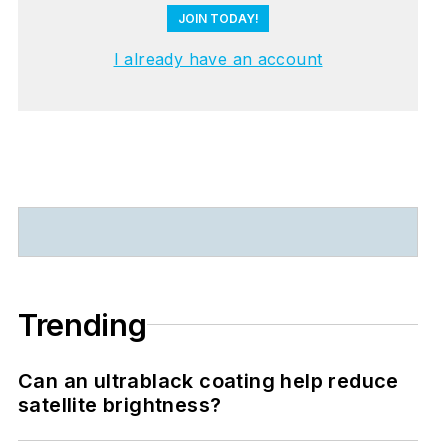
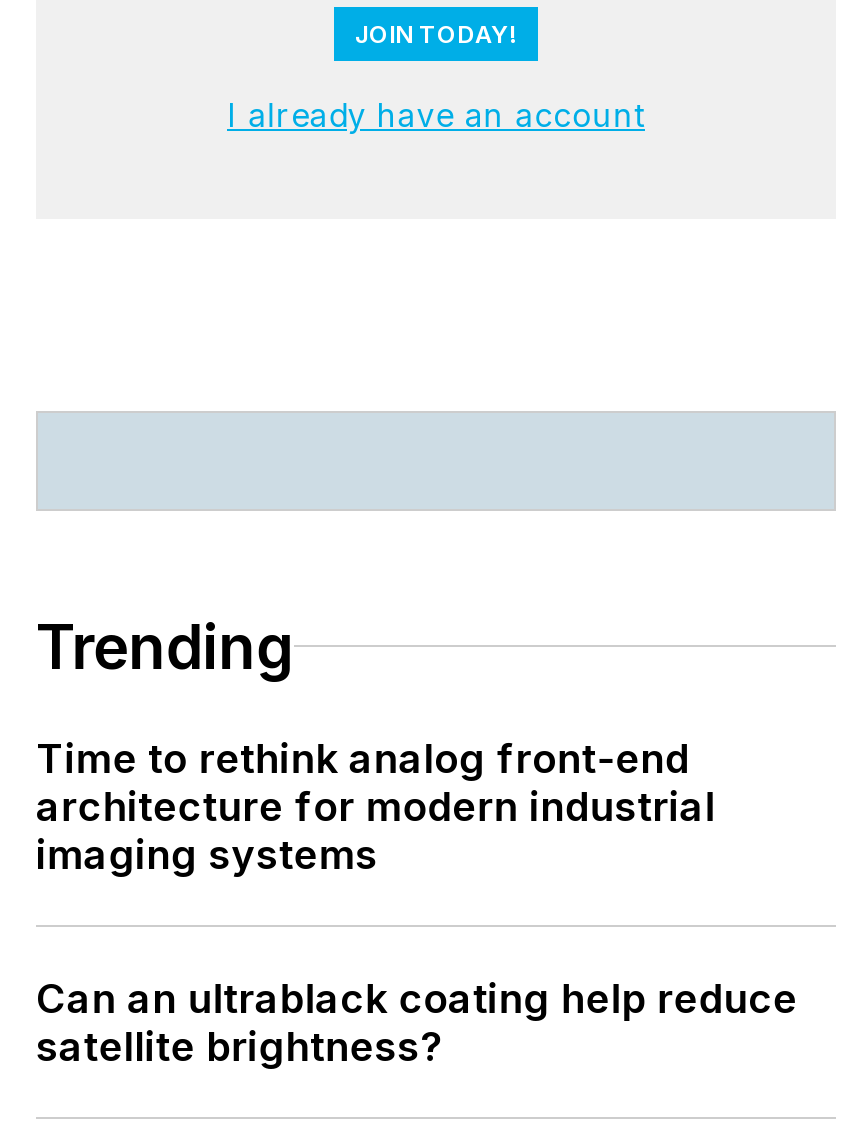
+ Time to rethink analog front-end
+ architecture for modern industrial
+ imaging systems
